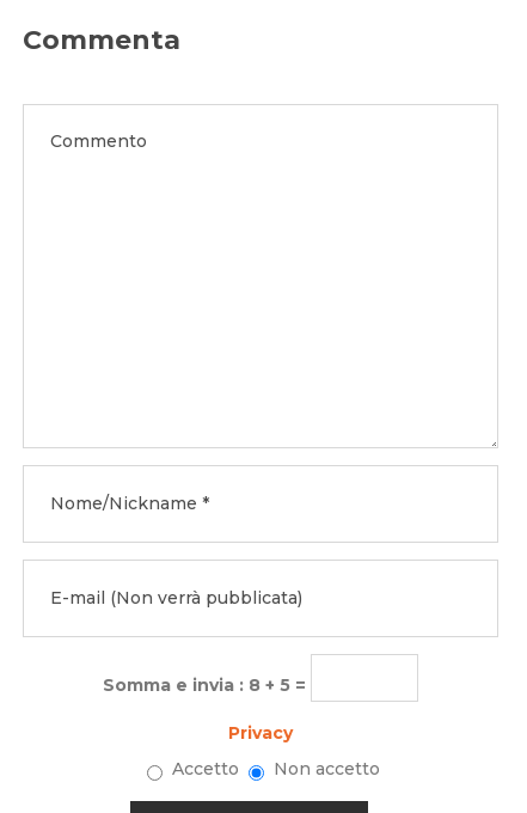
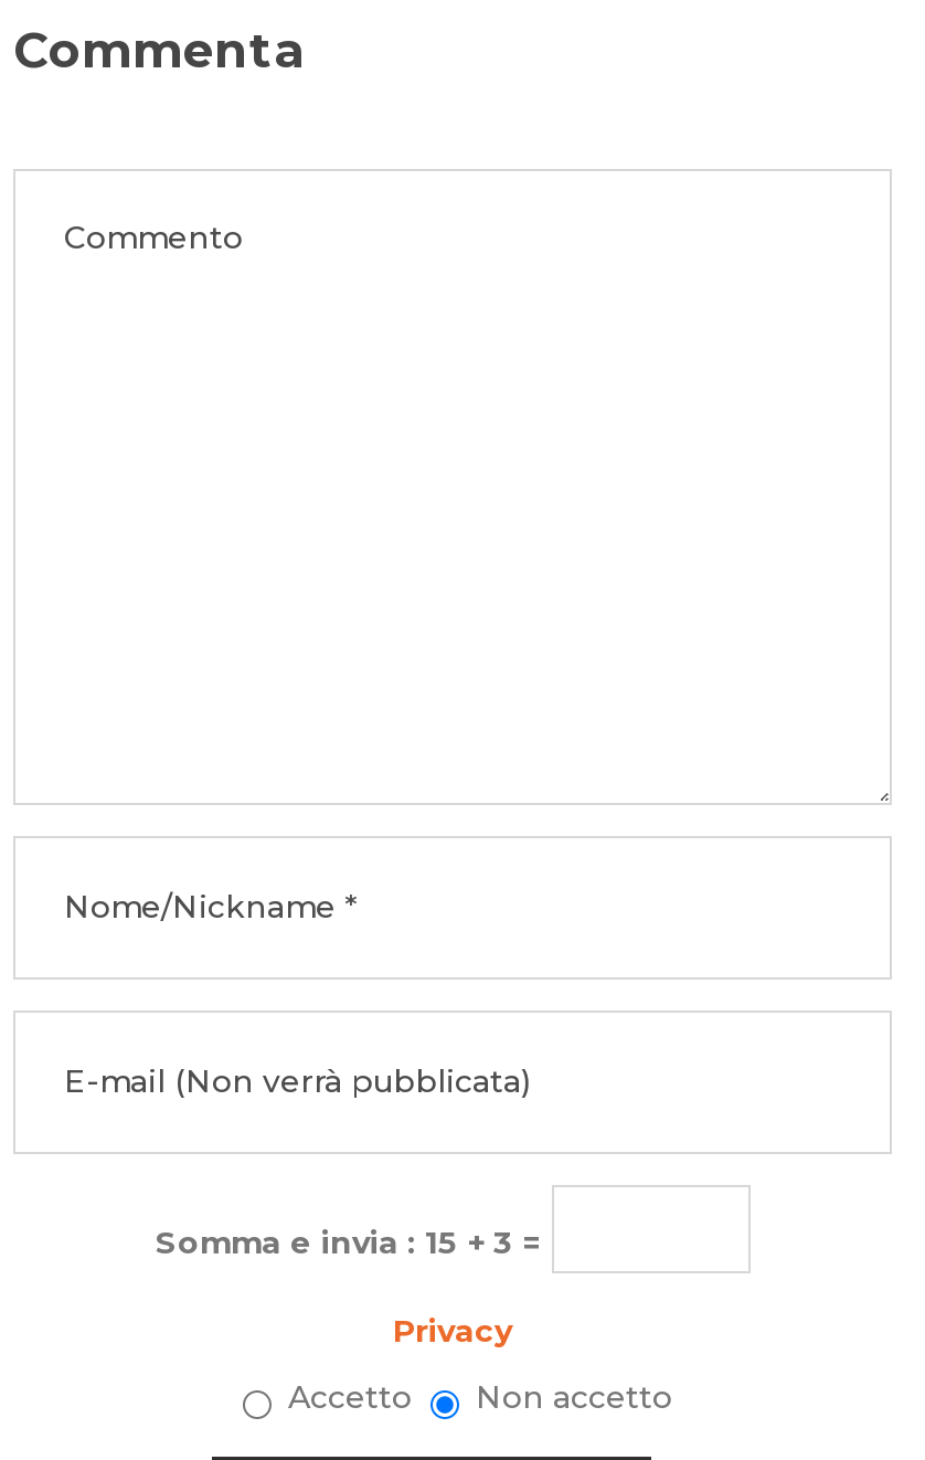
- Somma e invia : 8 + 5 =
+ Somma e invia : 15 + 3 =
